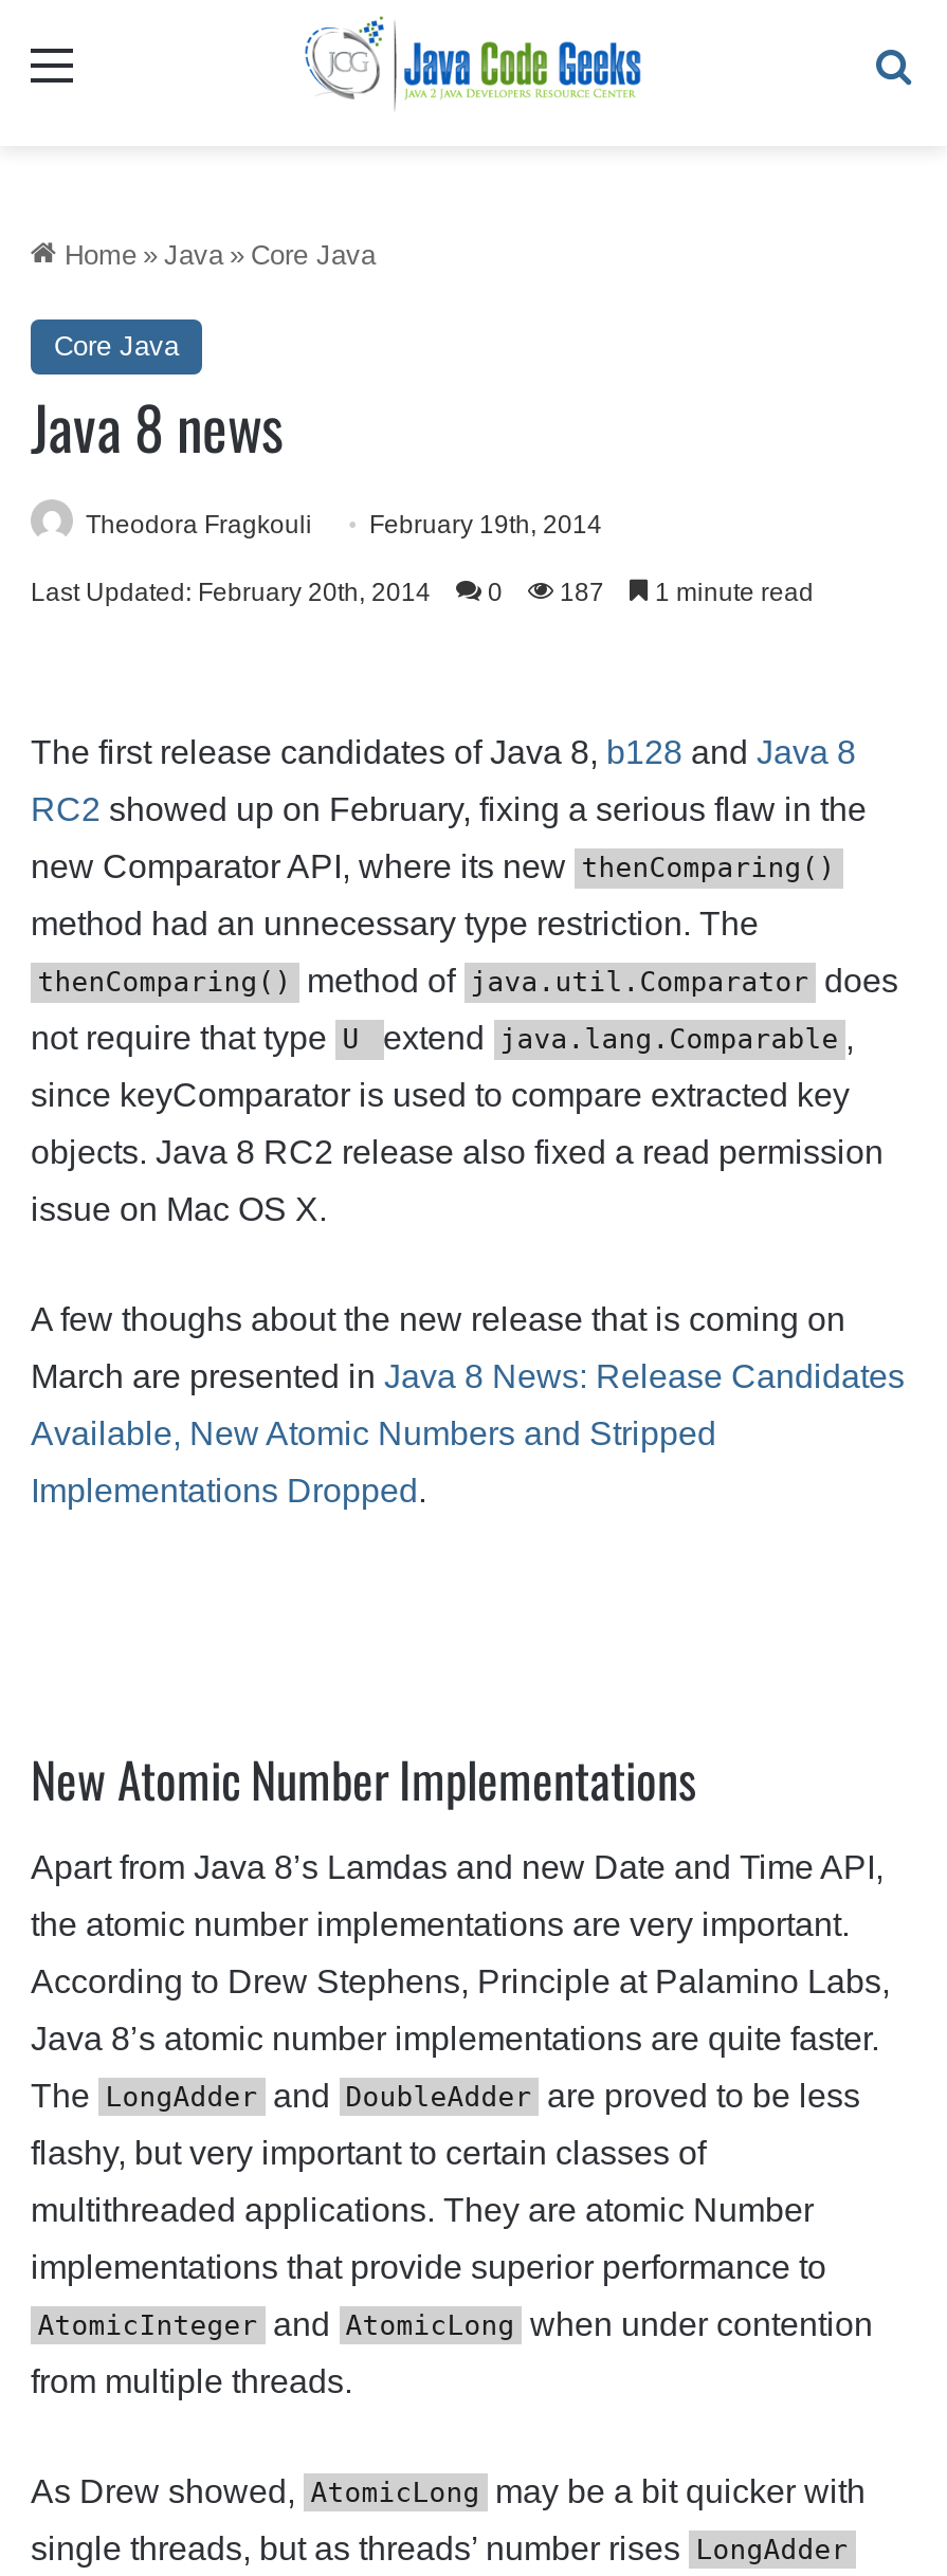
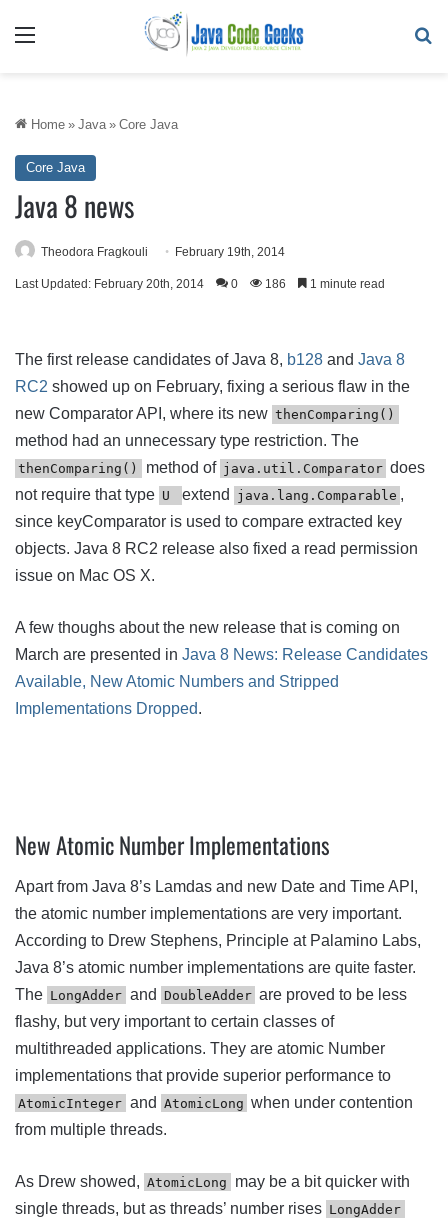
- Last Updated: February 20th, 2014 0 187 1 minute read
+ Last Updated: February 20th, 2014 0 186 1 minute read
